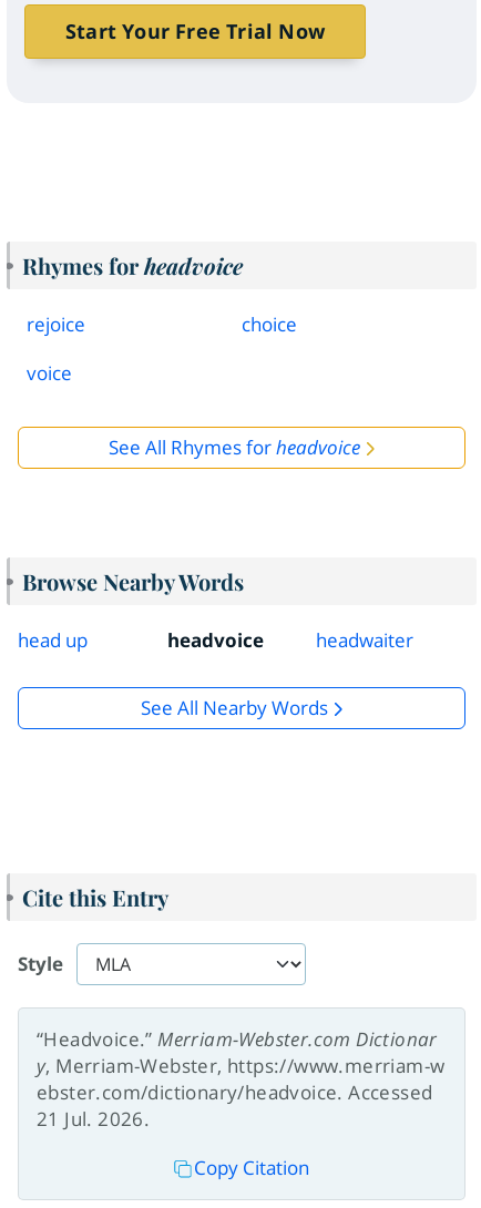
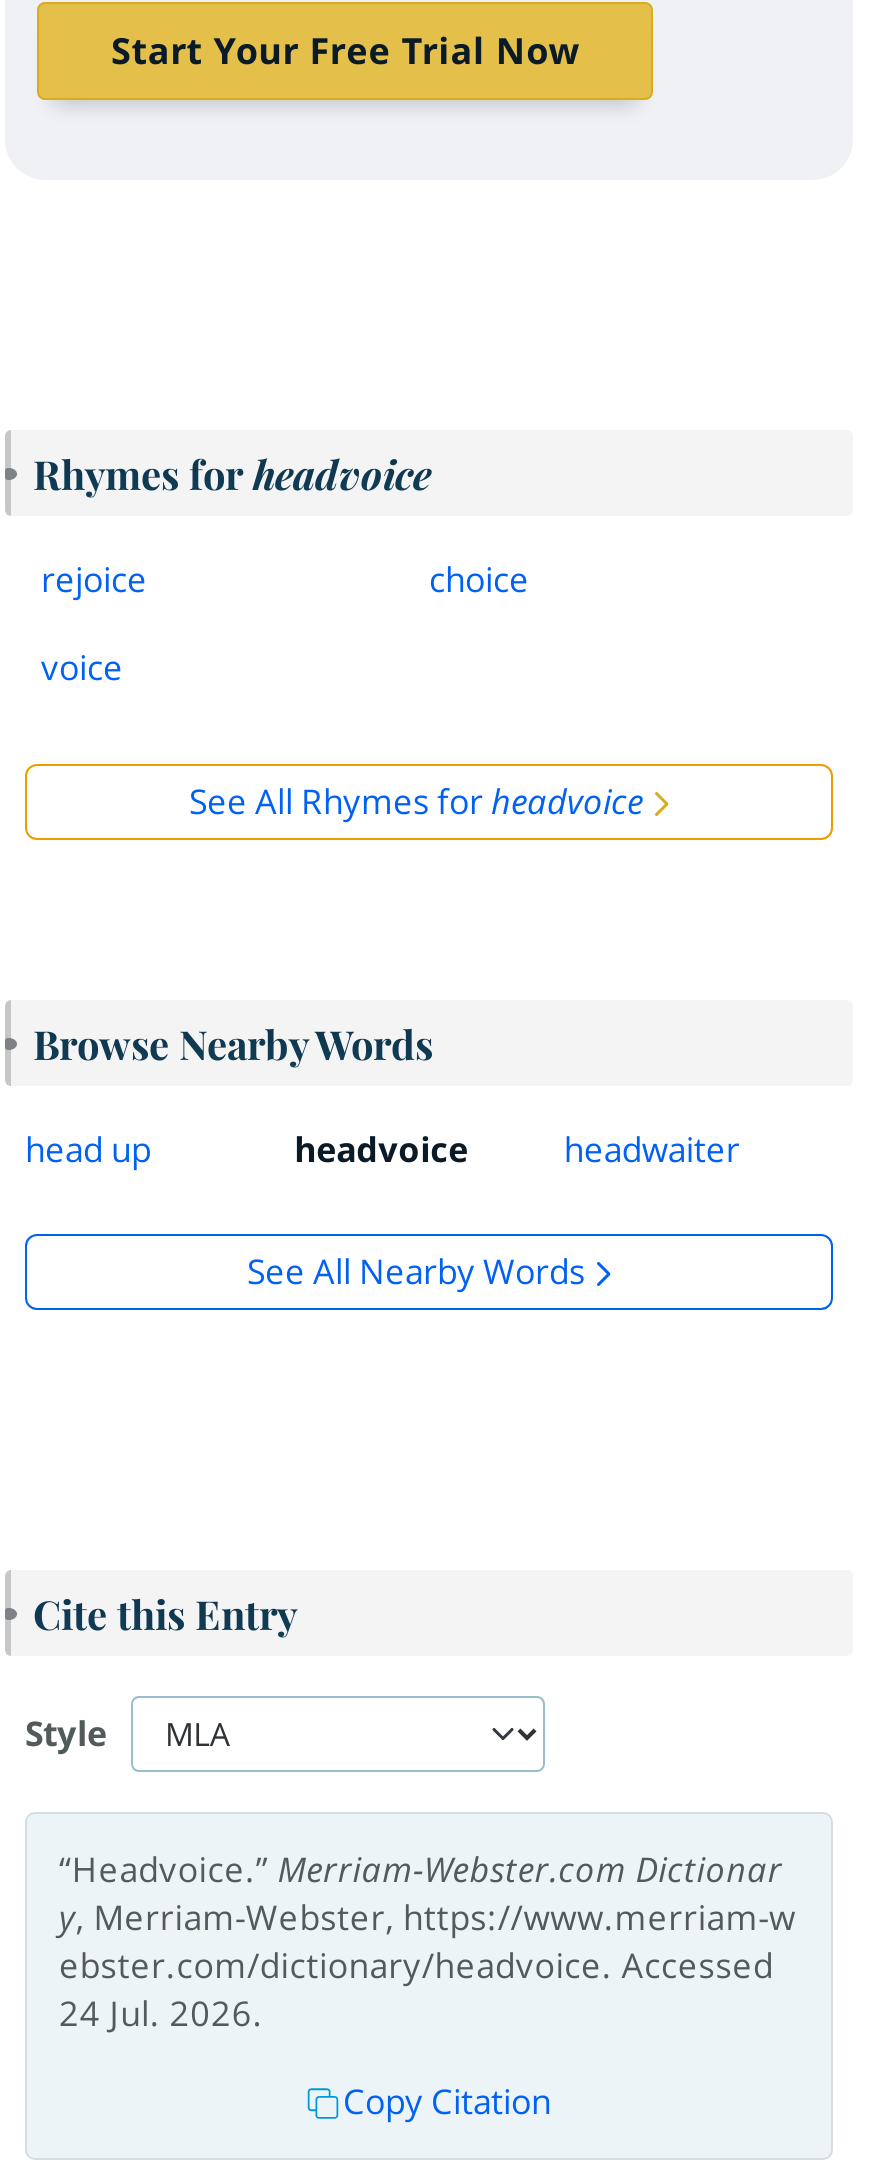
- 21 Jul. 2026.
+ 24 Jul. 2026.
